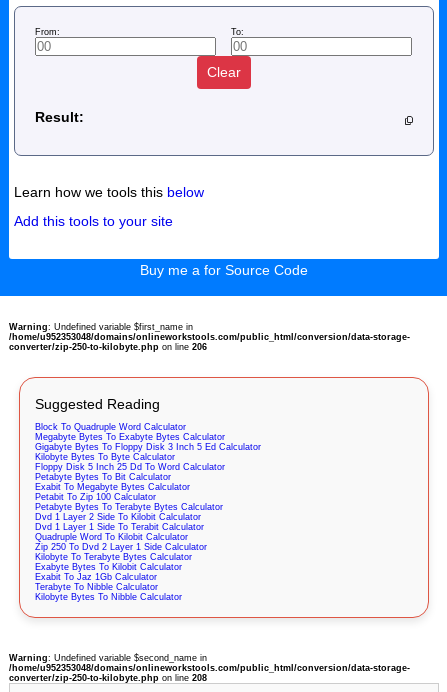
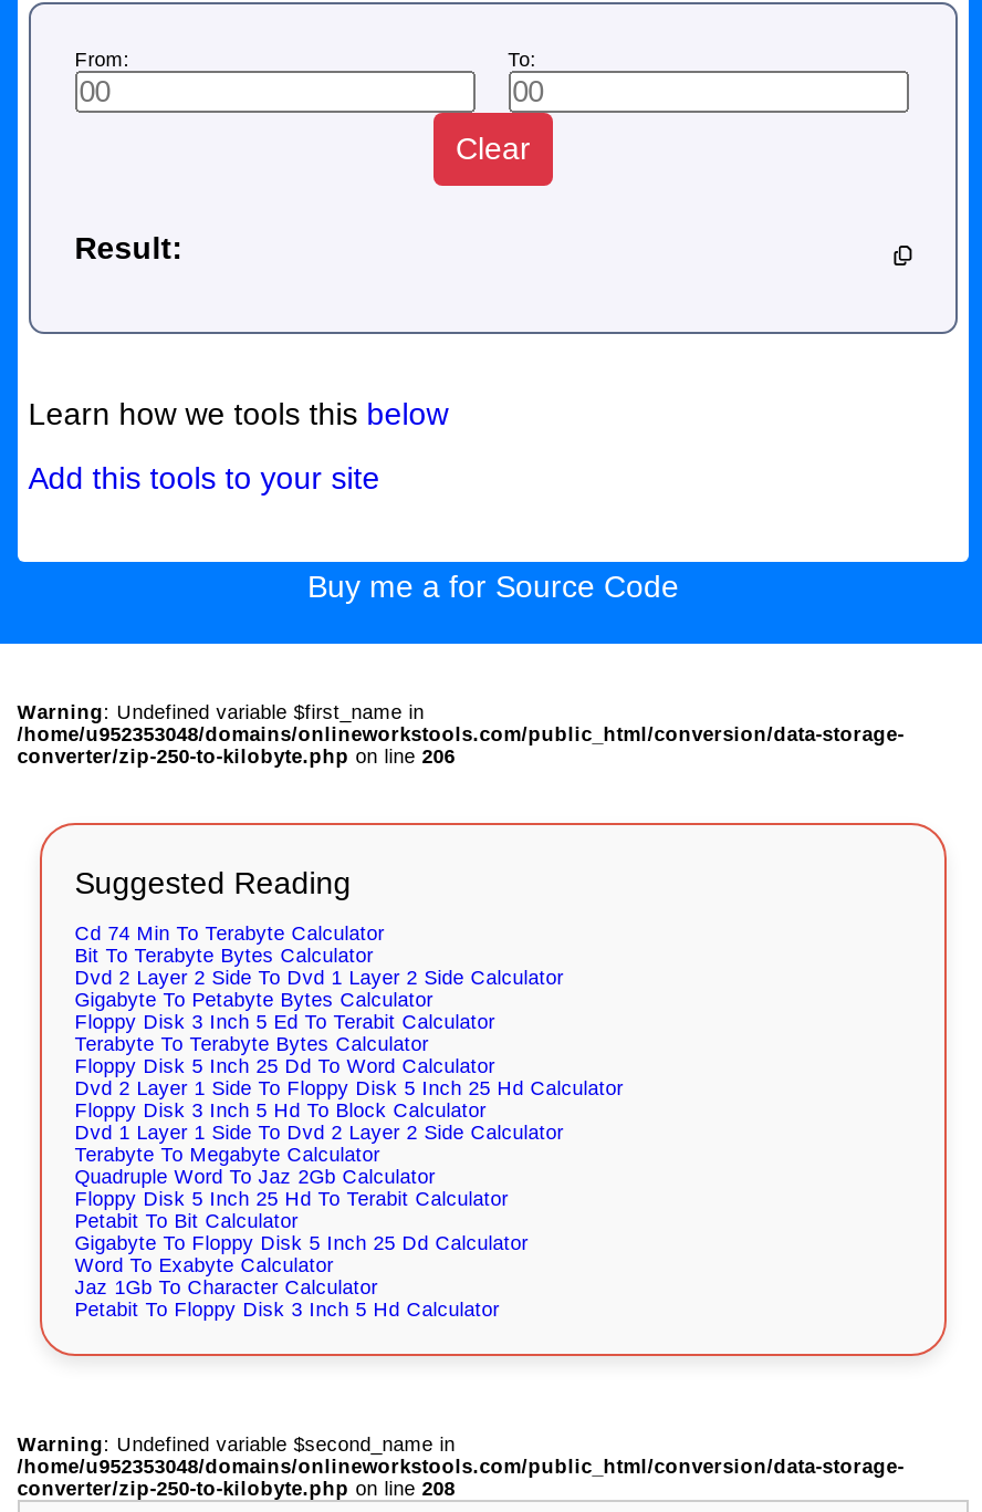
- Block To Quadruple Word Calculator
- Megabyte Bytes To Exabyte Bytes Calculator
- Gigabyte Bytes To Floppy Disk 3 Inch 5 Ed Calculator
- Kilobyte Bytes To Byte Calculator
+ Cd 74 Min To Terabyte Calculator
+ Bit To Terabyte Bytes Calculator
+ Dvd 2 Layer 2 Side To Dvd 1 Layer 2 Side Calculator
+ Gigabyte To Petabyte Bytes Calculator
+ Floppy Disk 3 Inch 5 Ed To Terabit Calculator
+ Terabyte To Terabyte Bytes Calculator

moved down: Floppy Disk 5 Inch 25 Dd To Word Calculator

- Petabyte Bytes To Bit Calculator
- Exabit To Megabyte Bytes Calculator
- Petabit To Zip 100 Calculator
- Petabyte Bytes To Terabyte Bytes Calculator
- Dvd 1 Layer 2 Side To Kilobit Calculator
- Dvd 1 Layer 1 Side To Terabit Calculator
- Quadruple Word To Kilobit Calculator
- Zip 250 To Dvd 2 Layer 1 Side Calculator
- Kilobyte To Terabyte Bytes Calculator
- Exabyte Bytes To Kilobit Calculator
- Exabit To Jaz 1Gb Calculator
- Terabyte To Nibble Calculator
- Kilobyte Bytes To Nibble Calculator
+ Dvd 2 Layer 1 Side To Floppy Disk 5 Inch 25 Hd Calculator
+ Floppy Disk 3 Inch 5 Hd To Block Calculator
+ Dvd 1 Layer 1 Side To Dvd 2 Layer 2 Side Calculator
+ Terabyte To Megabyte Calculator
+ Quadruple Word To Jaz 2Gb Calculator
+ Floppy Disk 5 Inch 25 Hd To Terabit Calculator
+ Petabit To Bit Calculator
+ Gigabyte To Floppy Disk 5 Inch 25 Dd Calculator
+ Word To Exabyte Calculator
+ Jaz 1Gb To Character Calculator
+ Petabit To Floppy Disk 3 Inch 5 Hd Calculator
